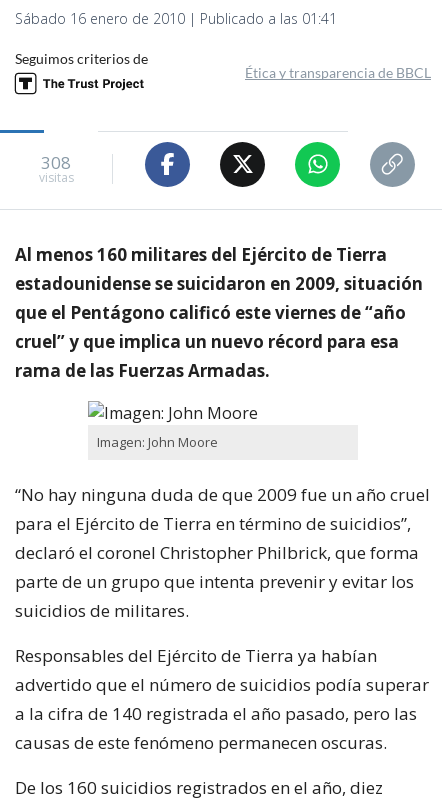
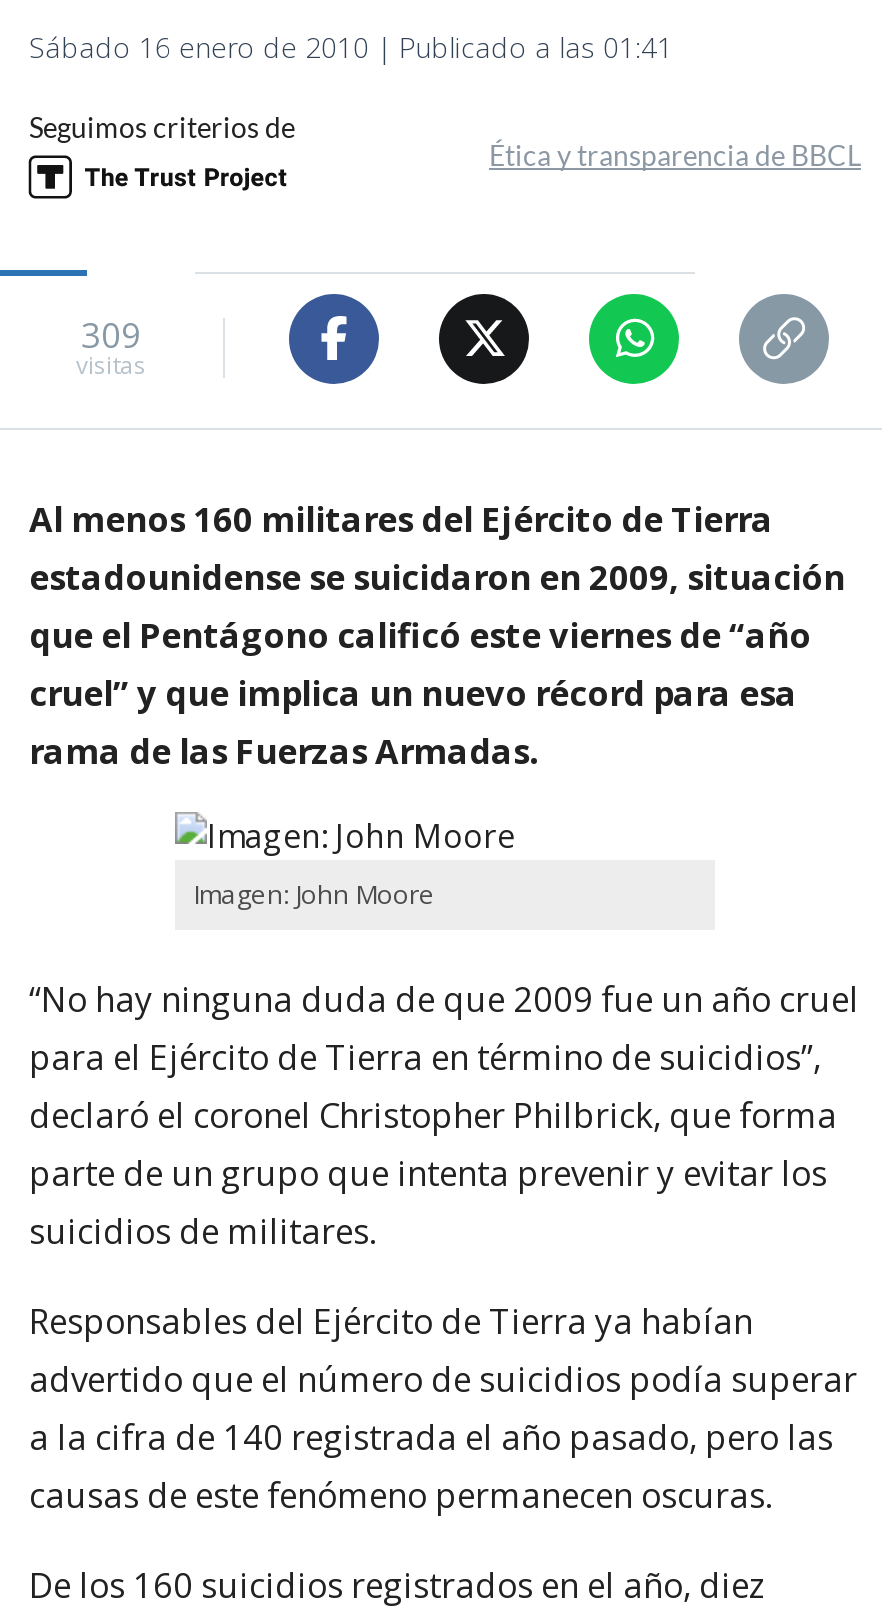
- 308
+ 309
